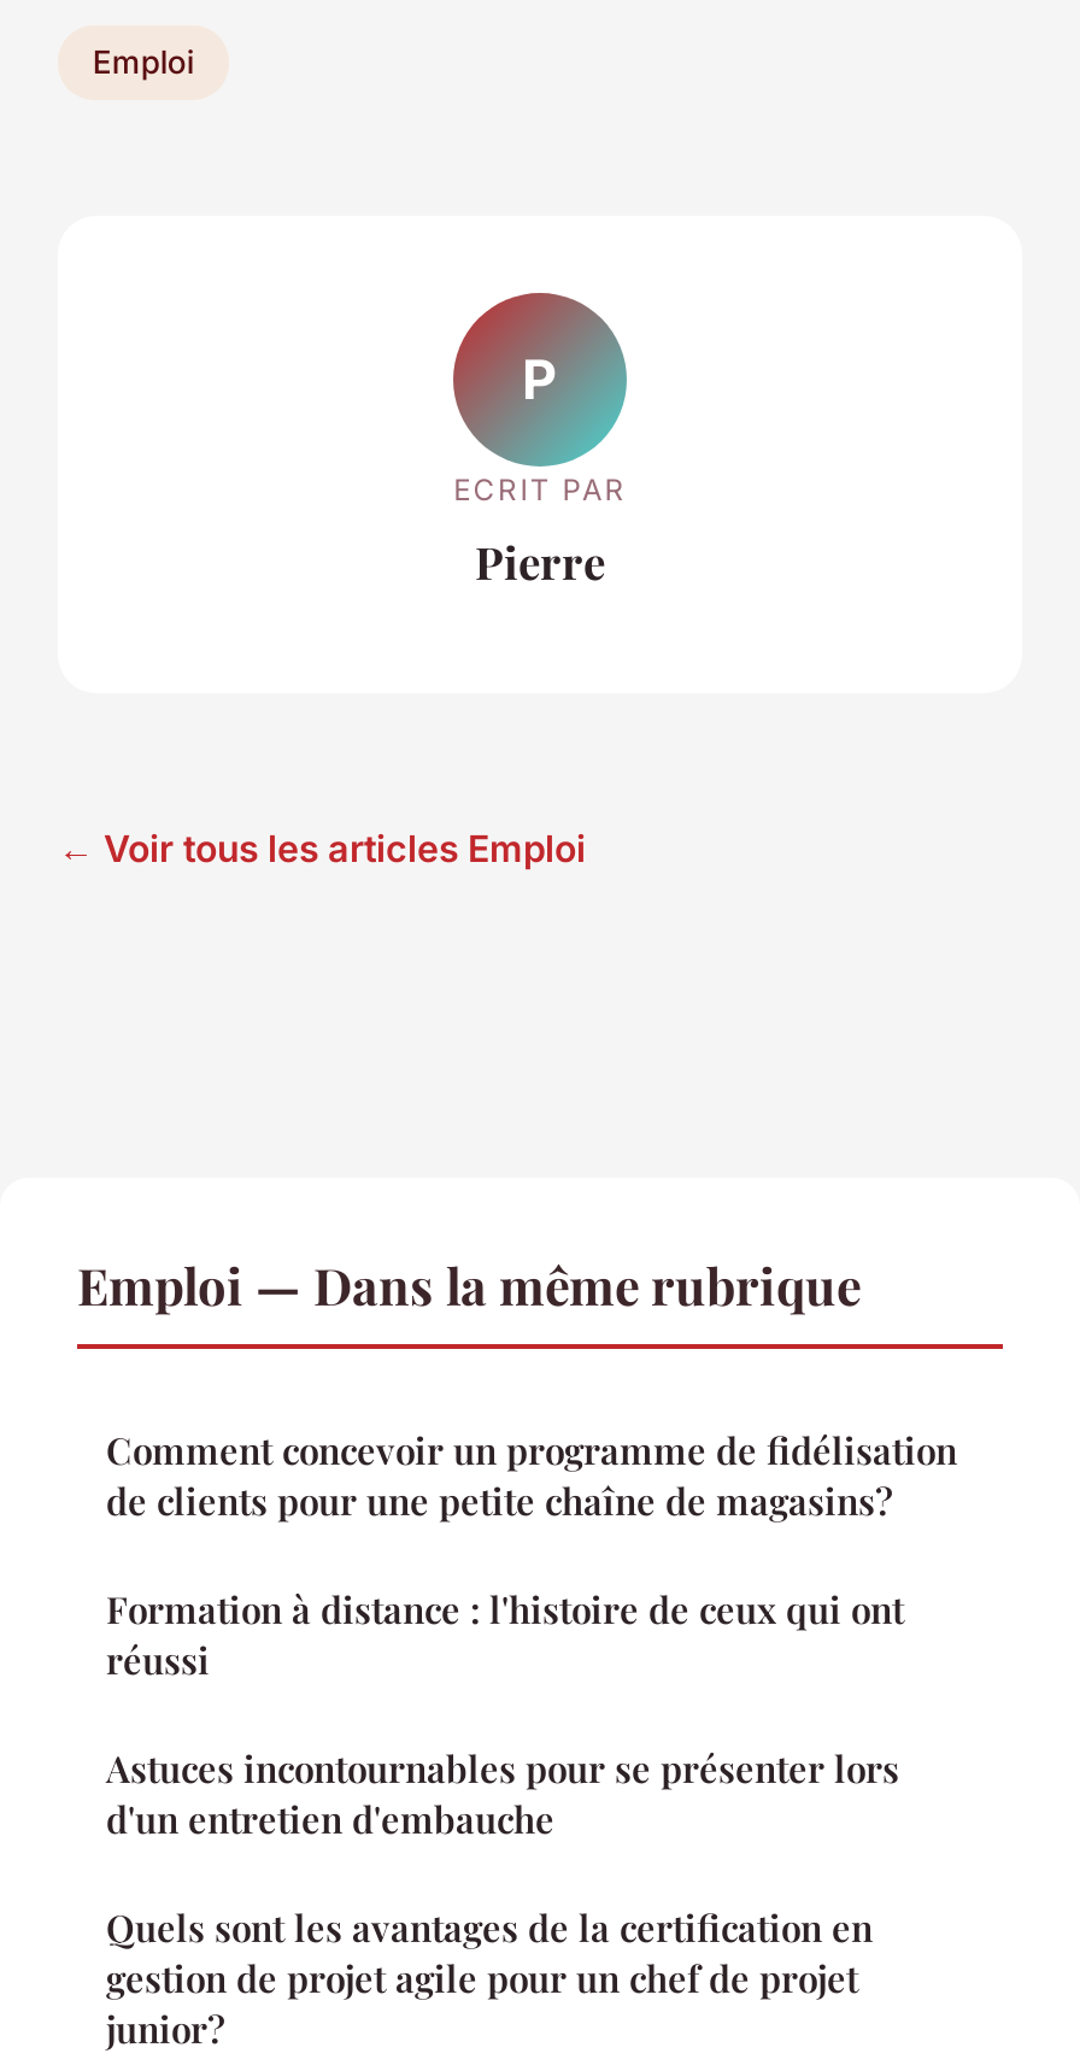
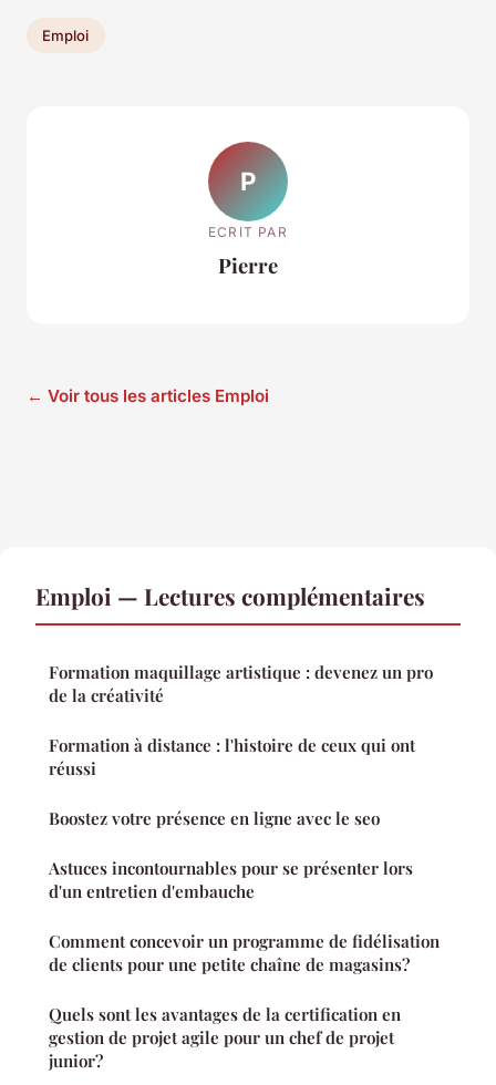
+ Formation maquillage artistique : devenez un pro
+ de la créativité

- Emploi — Dans la même rubrique
+ Emploi — Lectures complémentaires

moved down: Comment concevoir un programme de fidélisation | de clients pour une petite chaîne de magasins?

+ Boostez votre présence en ligne avec le seo
